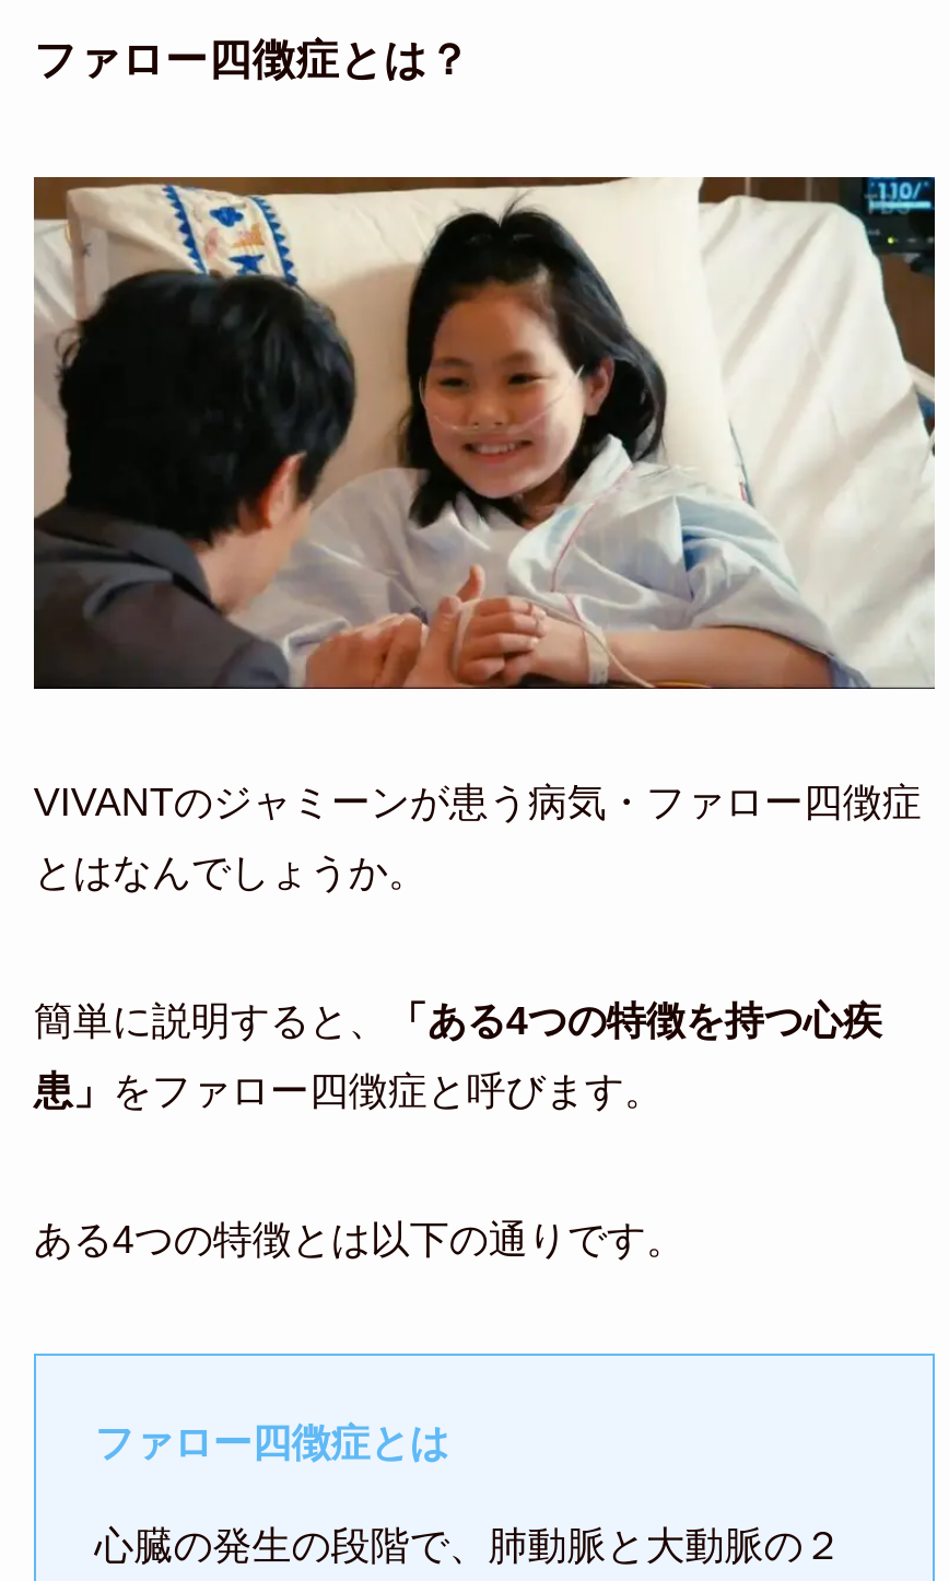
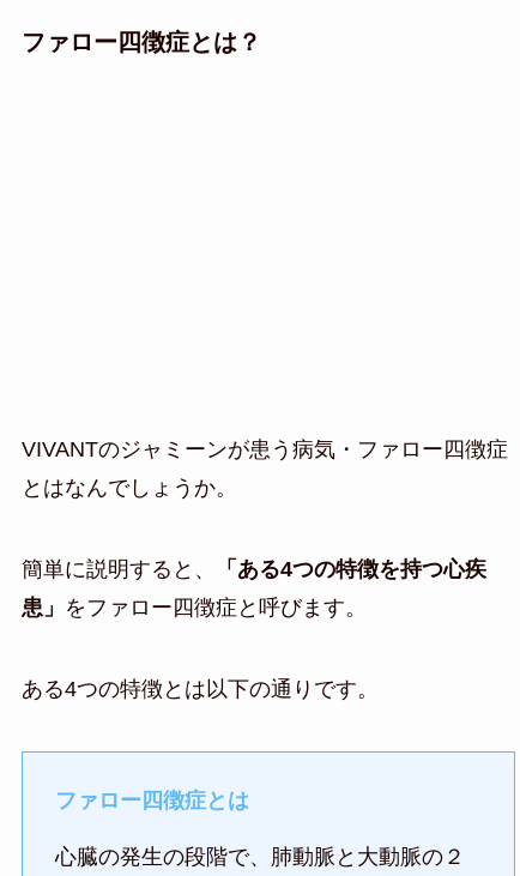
- [image]
